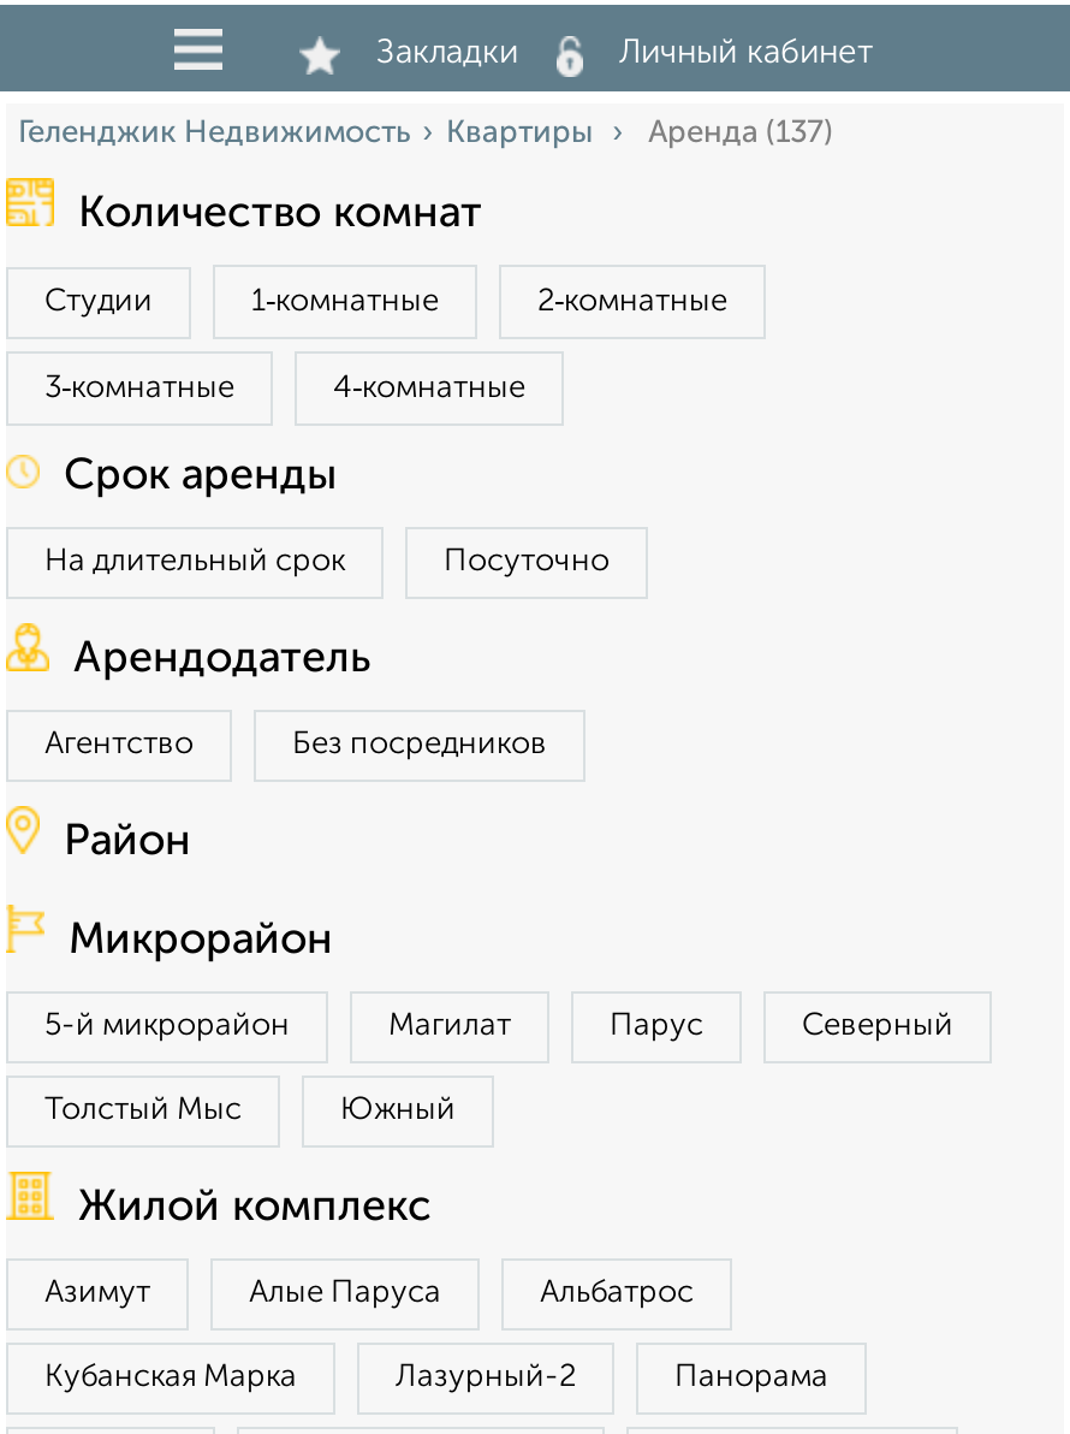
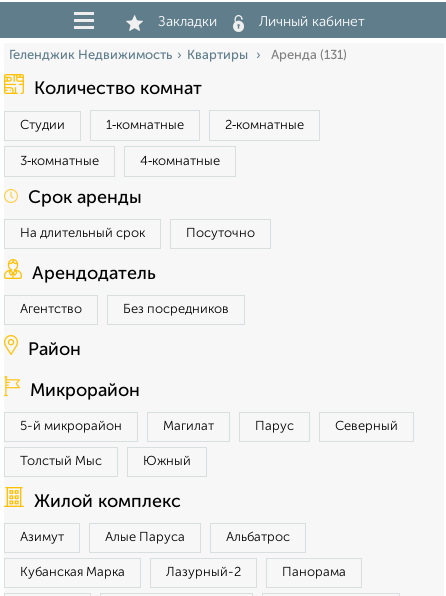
- Геленджик Недвижимость Квартиры Аренда (137)
+ Геленджик Недвижимость Квартиры Аренда (131)
